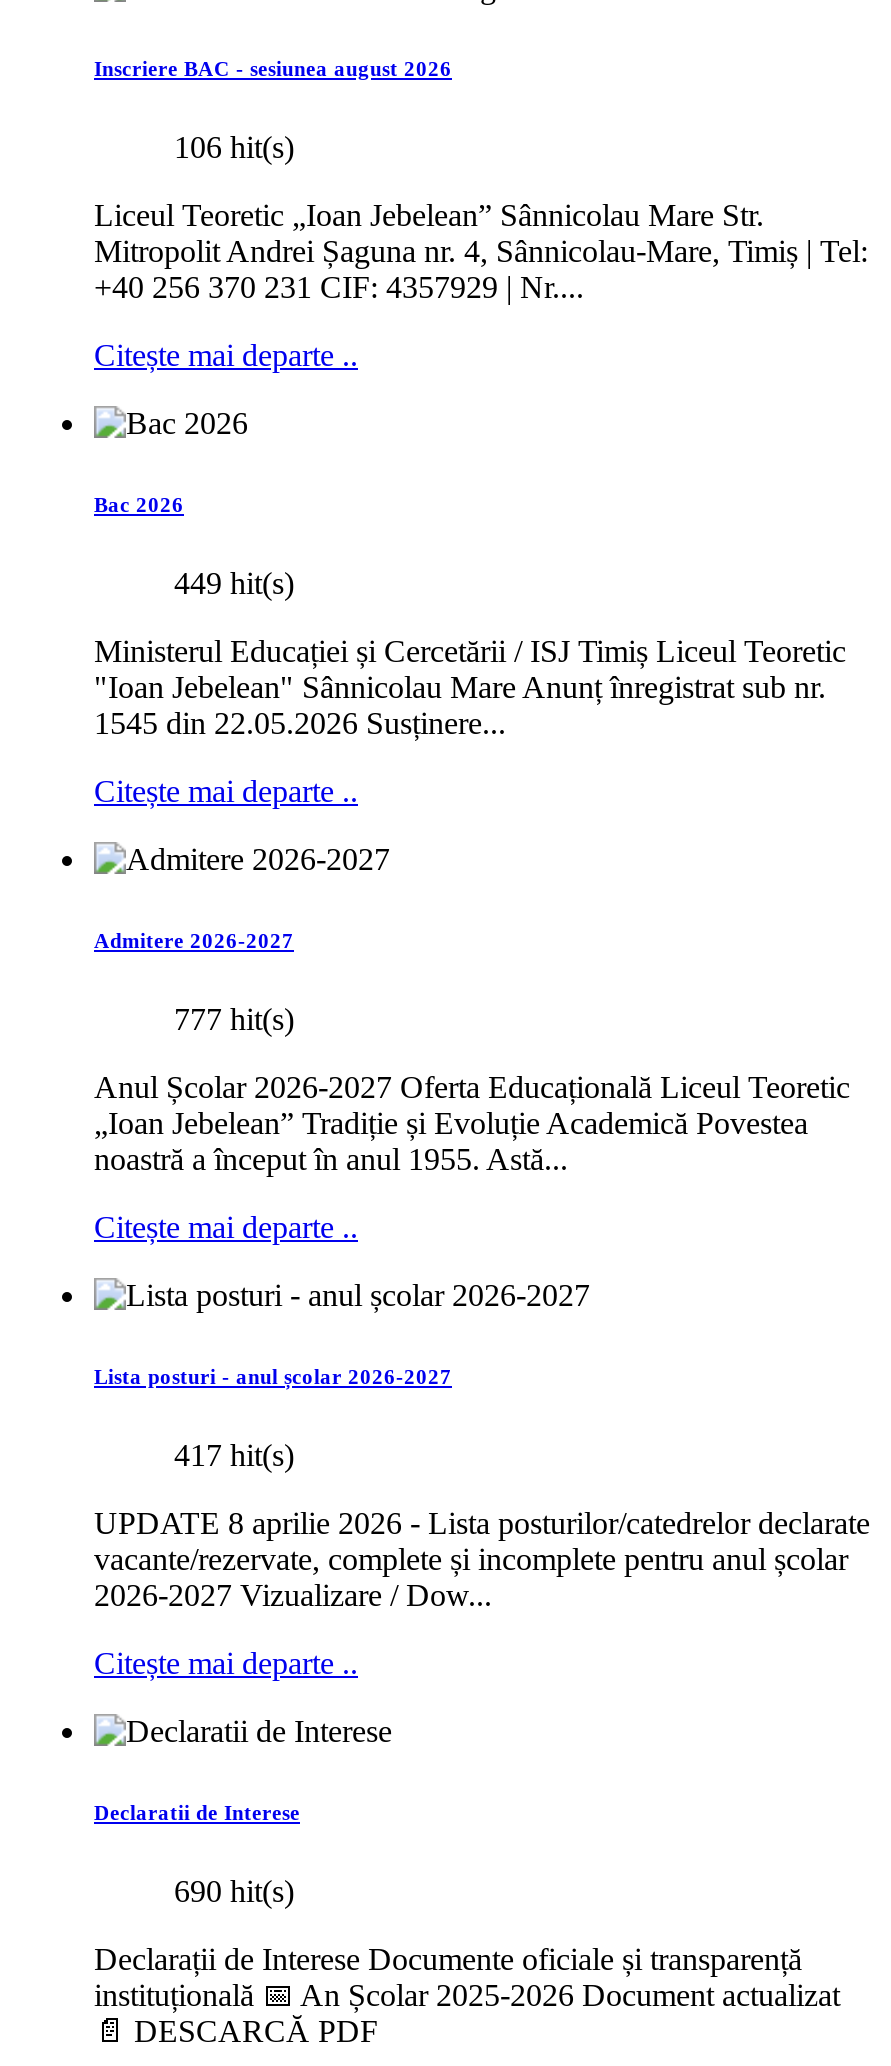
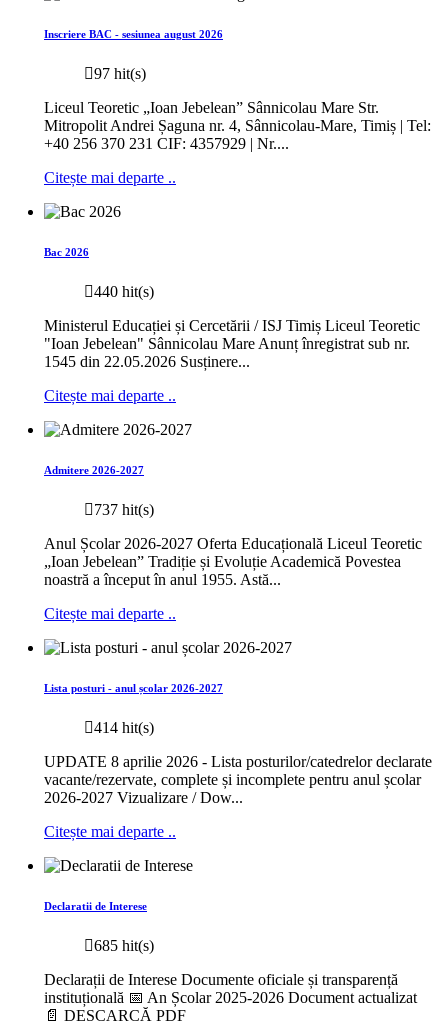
- 106 hit(s)
+ 97 hit(s)

- 449 hit(s)
+ 440 hit(s)

- 777 hit(s)
+ 737 hit(s)

- 417 hit(s)
+ 414 hit(s)

- 690 hit(s)
+ 685 hit(s)
